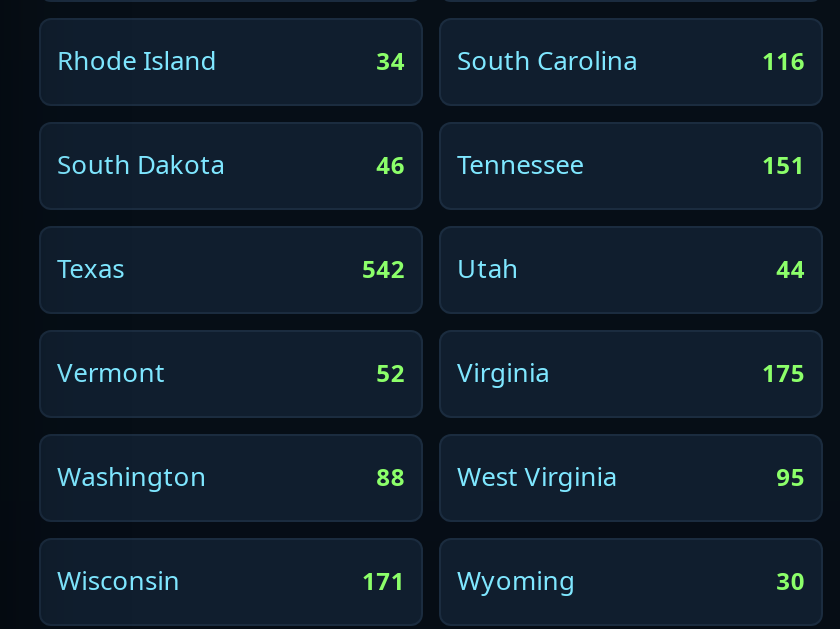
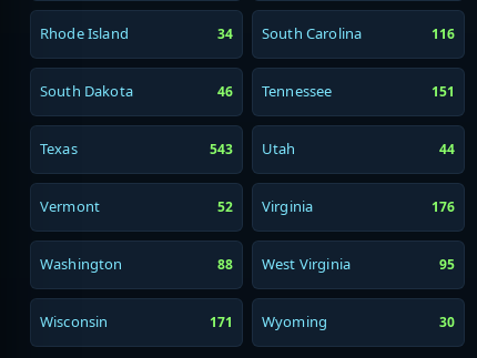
- 542 Utah
+ 543 Utah

- 175
+ 176
